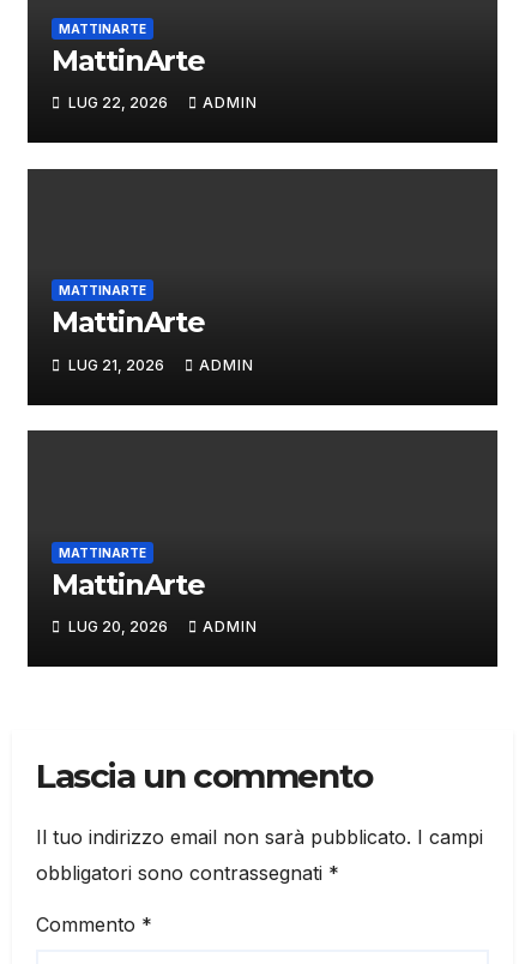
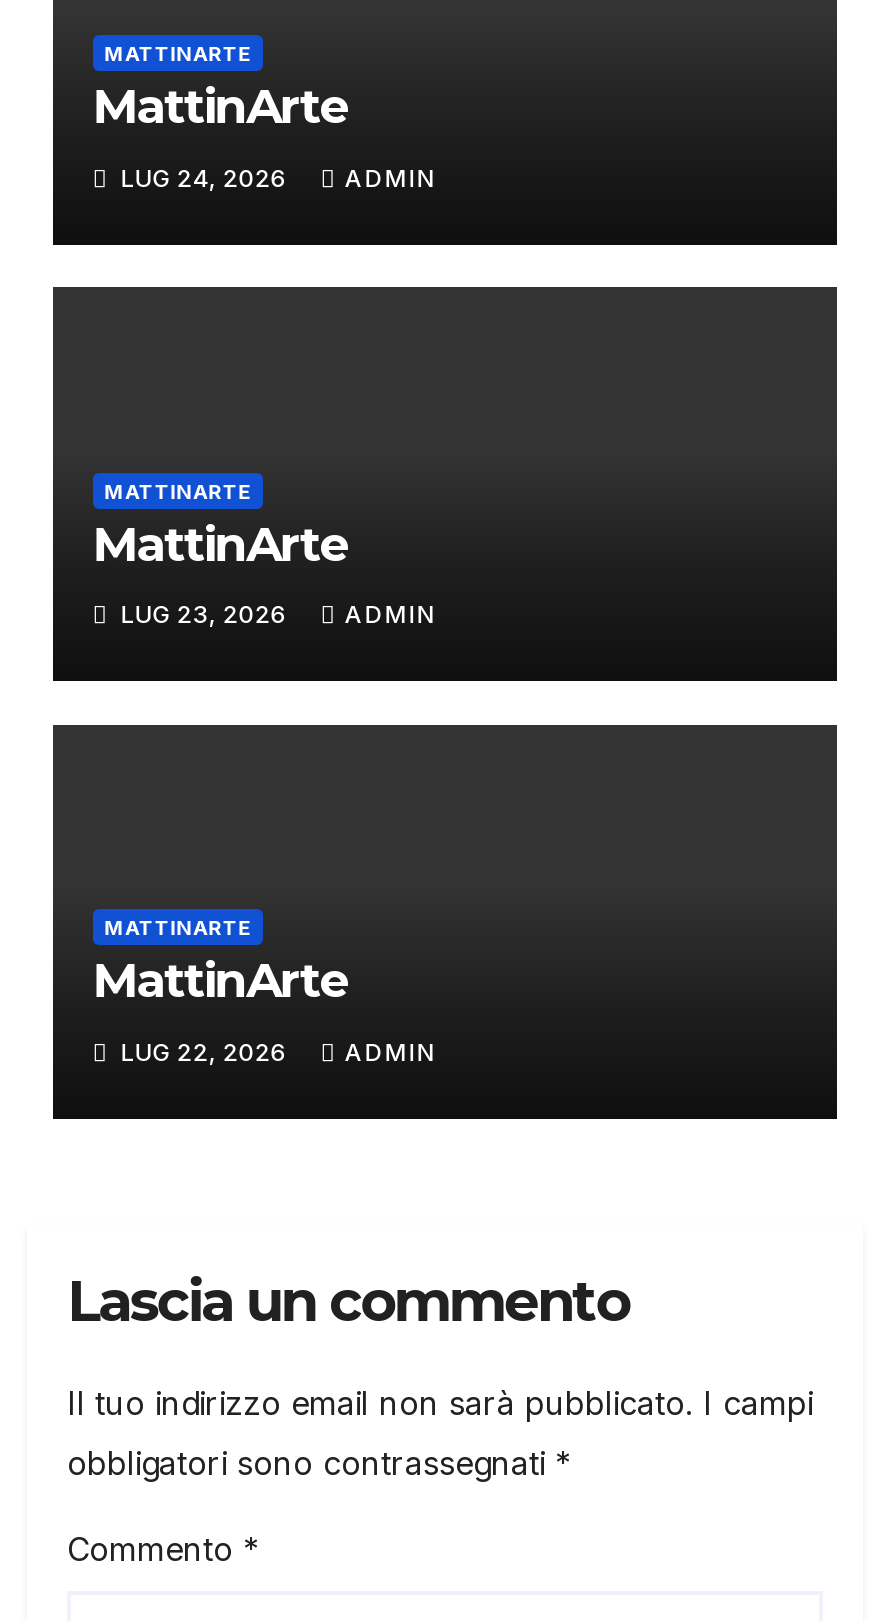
- LUG 22, 2026 ADMIN
+ LUG 24, 2026 ADMIN

- LUG 21, 2026 ADMIN
+ LUG 23, 2026 ADMIN

- LUG 20, 2026 ADMIN
+ LUG 22, 2026 ADMIN
